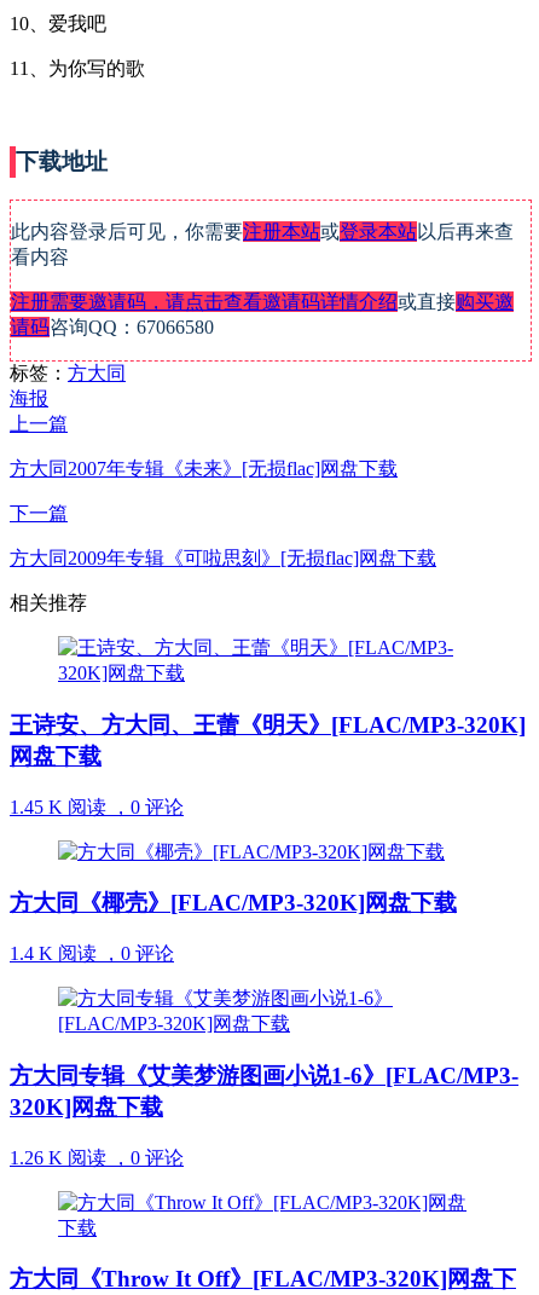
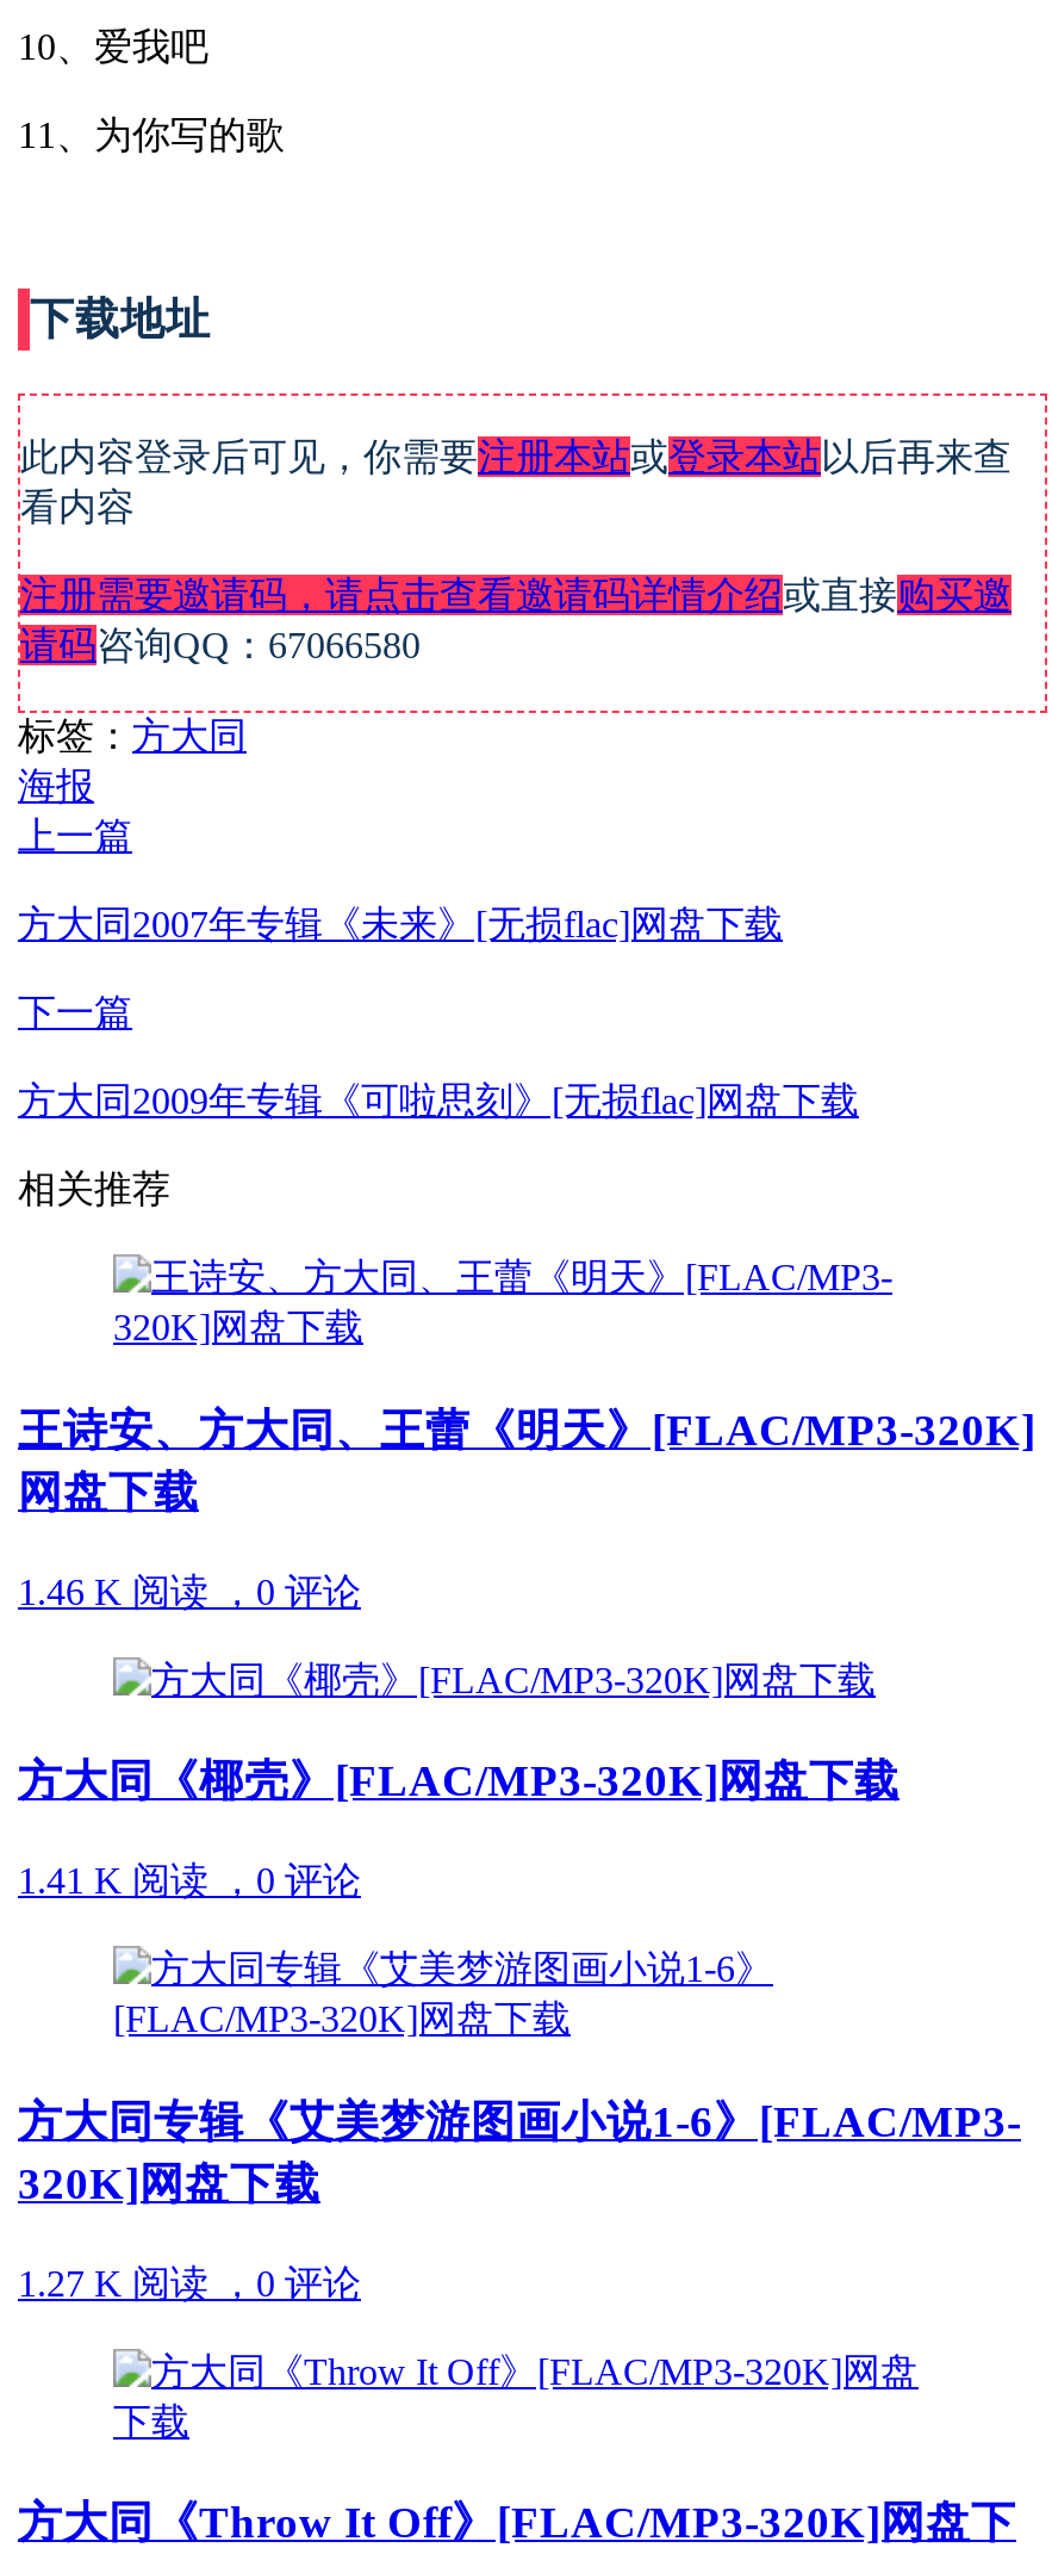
- 1.45 K 阅读 ，0 评论
+ 1.46 K 阅读 ，0 评论

- 1.4 K 阅读 ，0 评论
+ 1.41 K 阅读 ，0 评论

- 1.26 K 阅读 ，0 评论
+ 1.27 K 阅读 ，0 评论
